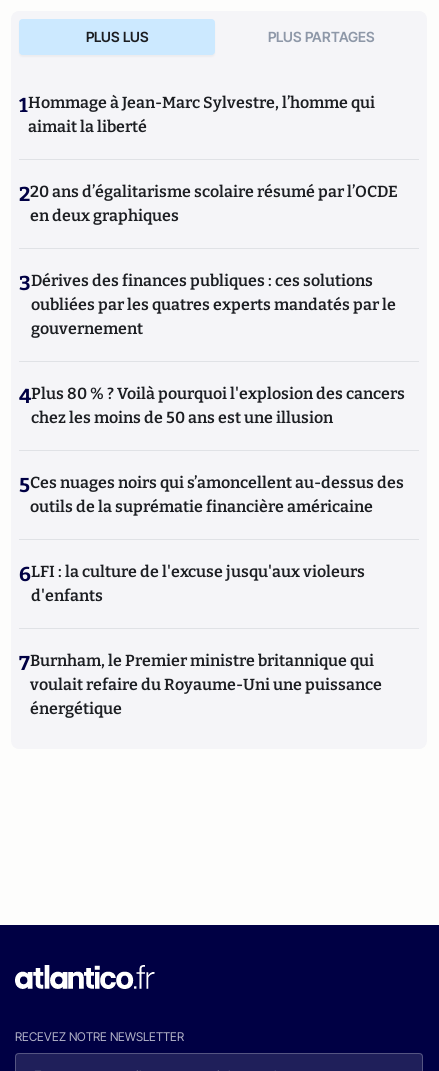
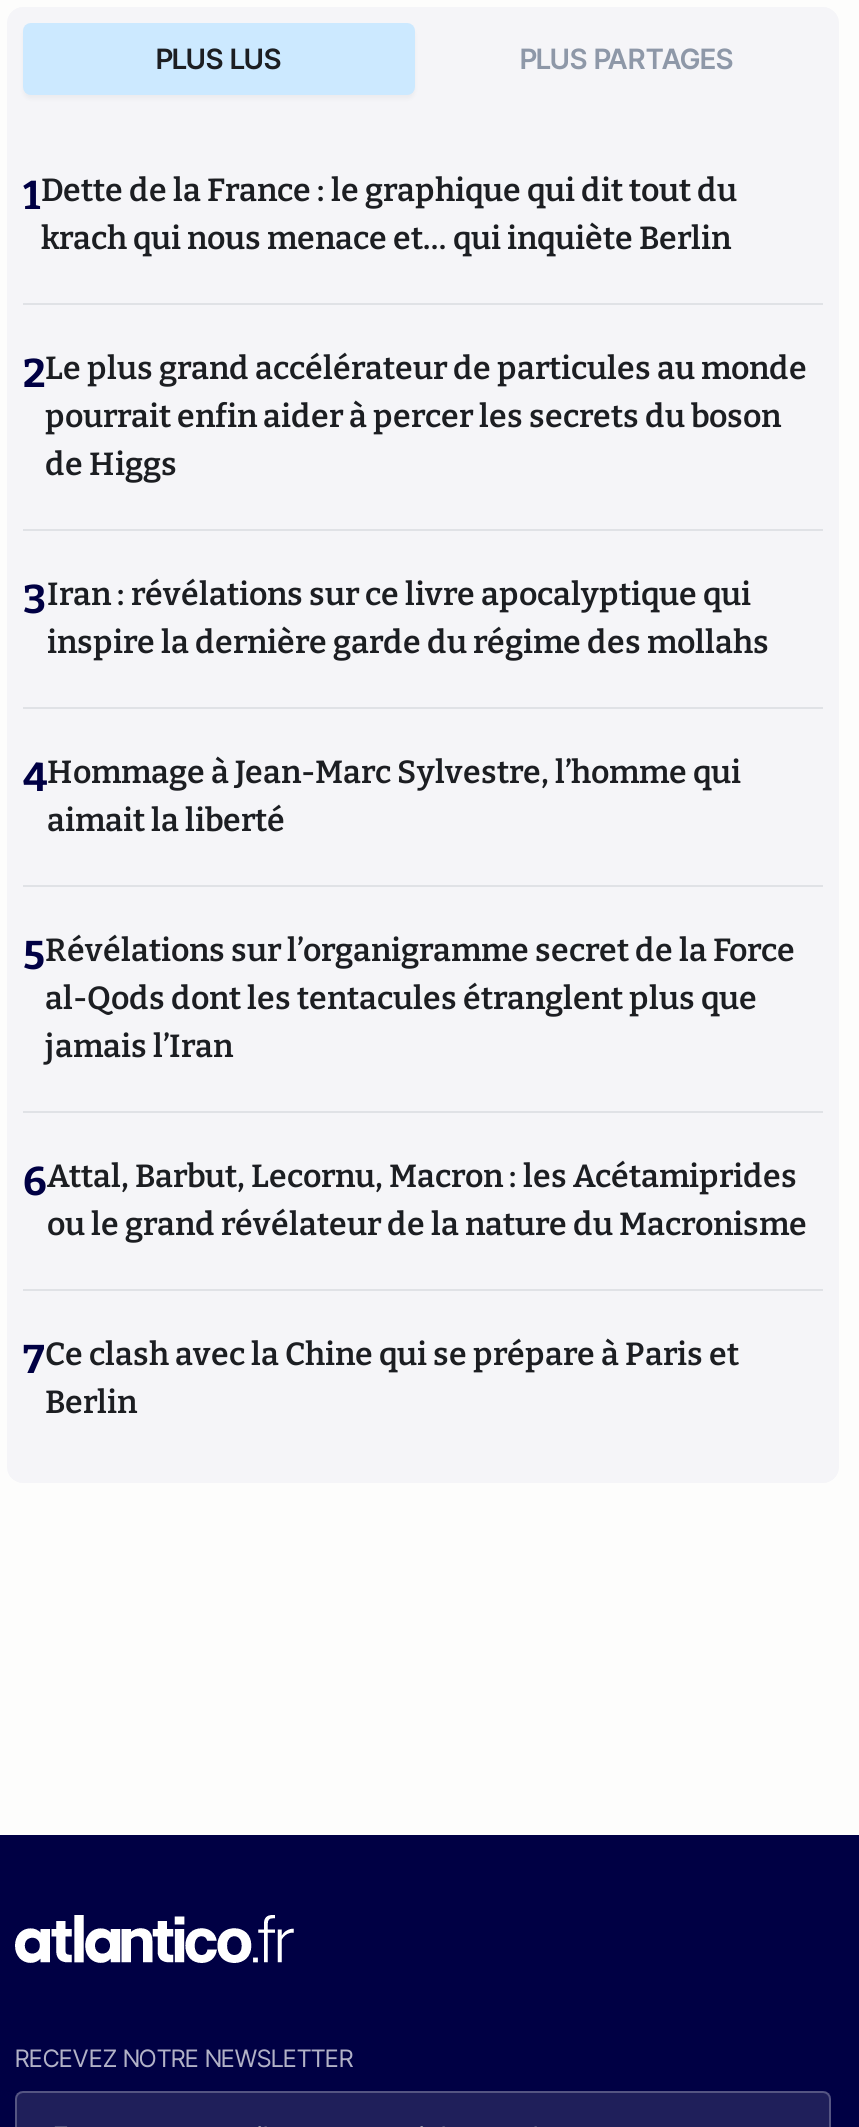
- 1Hommage à Jean-Marc Sylvestre, l’homme qui
+ 1Dette de la France : le graphique qui dit tout du
+ krach qui nous menace et… qui inquiète Berlin
+ 2Le plus grand accélérateur de particules au monde
+ pourrait enfin aider à percer les secrets du boson
+ de Higgs
+ 3Iran : révélations sur ce livre apocalyptique qui
+ inspire la dernière garde du régime des mollahs
+ 4Hommage à Jean-Marc Sylvestre, l’homme qui

moved down: aimait la liberté

- 220 ans d’égalitarisme scolaire résumé par l’OCDE
- en deux graphiques
- 3Dérives des finances publiques : ces solutions
- oubliées par les quatres experts mandatés par le
- gouvernement
- 4Plus 80 % ? Voilà pourquoi l'explosion des cancers
- chez les moins de 50 ans est une illusion
- 5Ces nuages noirs qui s’amoncellent au-dessus des
- outils de la suprématie financière américaine
- 6LFI : la culture de l'excuse jusqu'aux violeurs
- d'enfants
- 7Burnham, le Premier ministre britannique qui
- voulait refaire du Royaume-Uni une puissance
- énergétique
+ 5Révélations sur l’organigramme secret de la Force
+ al-Qods dont les tentacules étranglent plus que
+ jamais l’Iran
+ 6Attal, Barbut, Lecornu, Macron : les Acétamiprides
+ ou le grand révélateur de la nature du Macronisme
+ 7Ce clash avec la Chine qui se prépare à Paris et
+ Berlin
